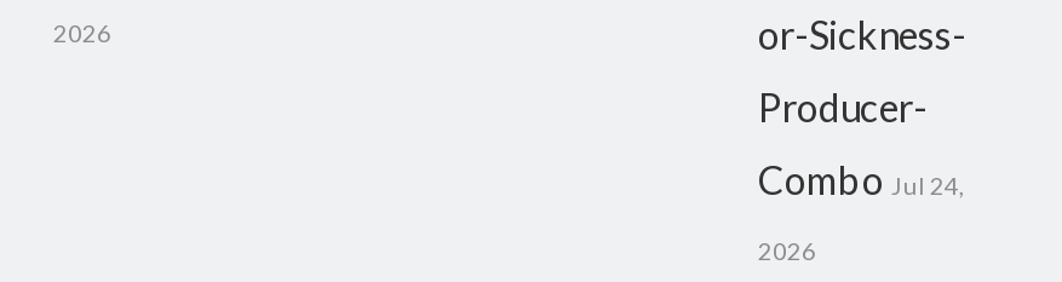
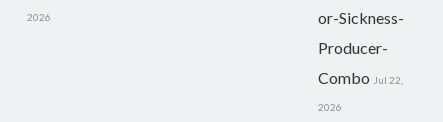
- Combo Jul 24,
+ Combo Jul 22,
